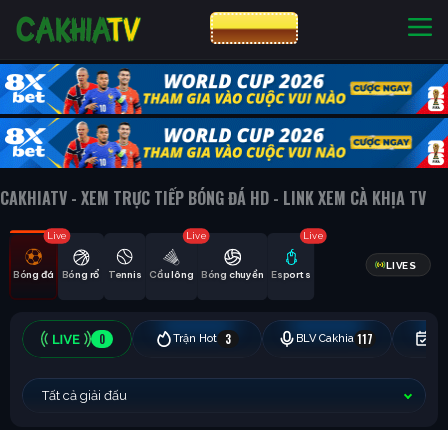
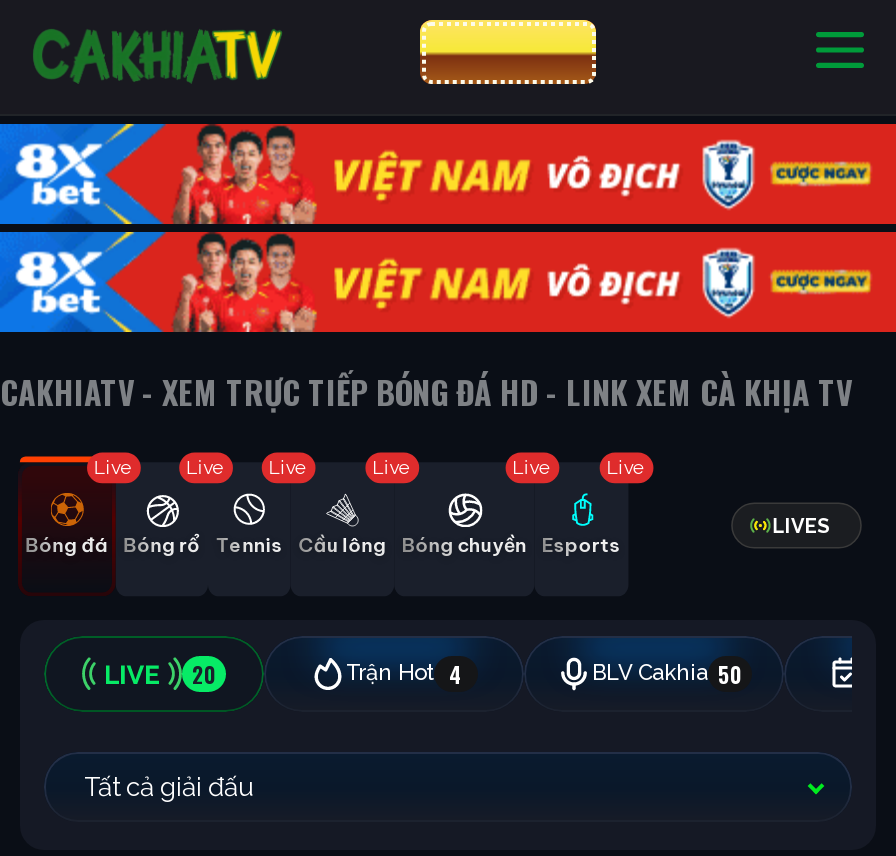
- [image]
+ [image]

+ Live

+ Live

+ Live

- 0
- Trận Hot
- 3
- BLV Cakhia 117
+ 20
+ Trận Hot 4
+ BLV Cakhia 50
